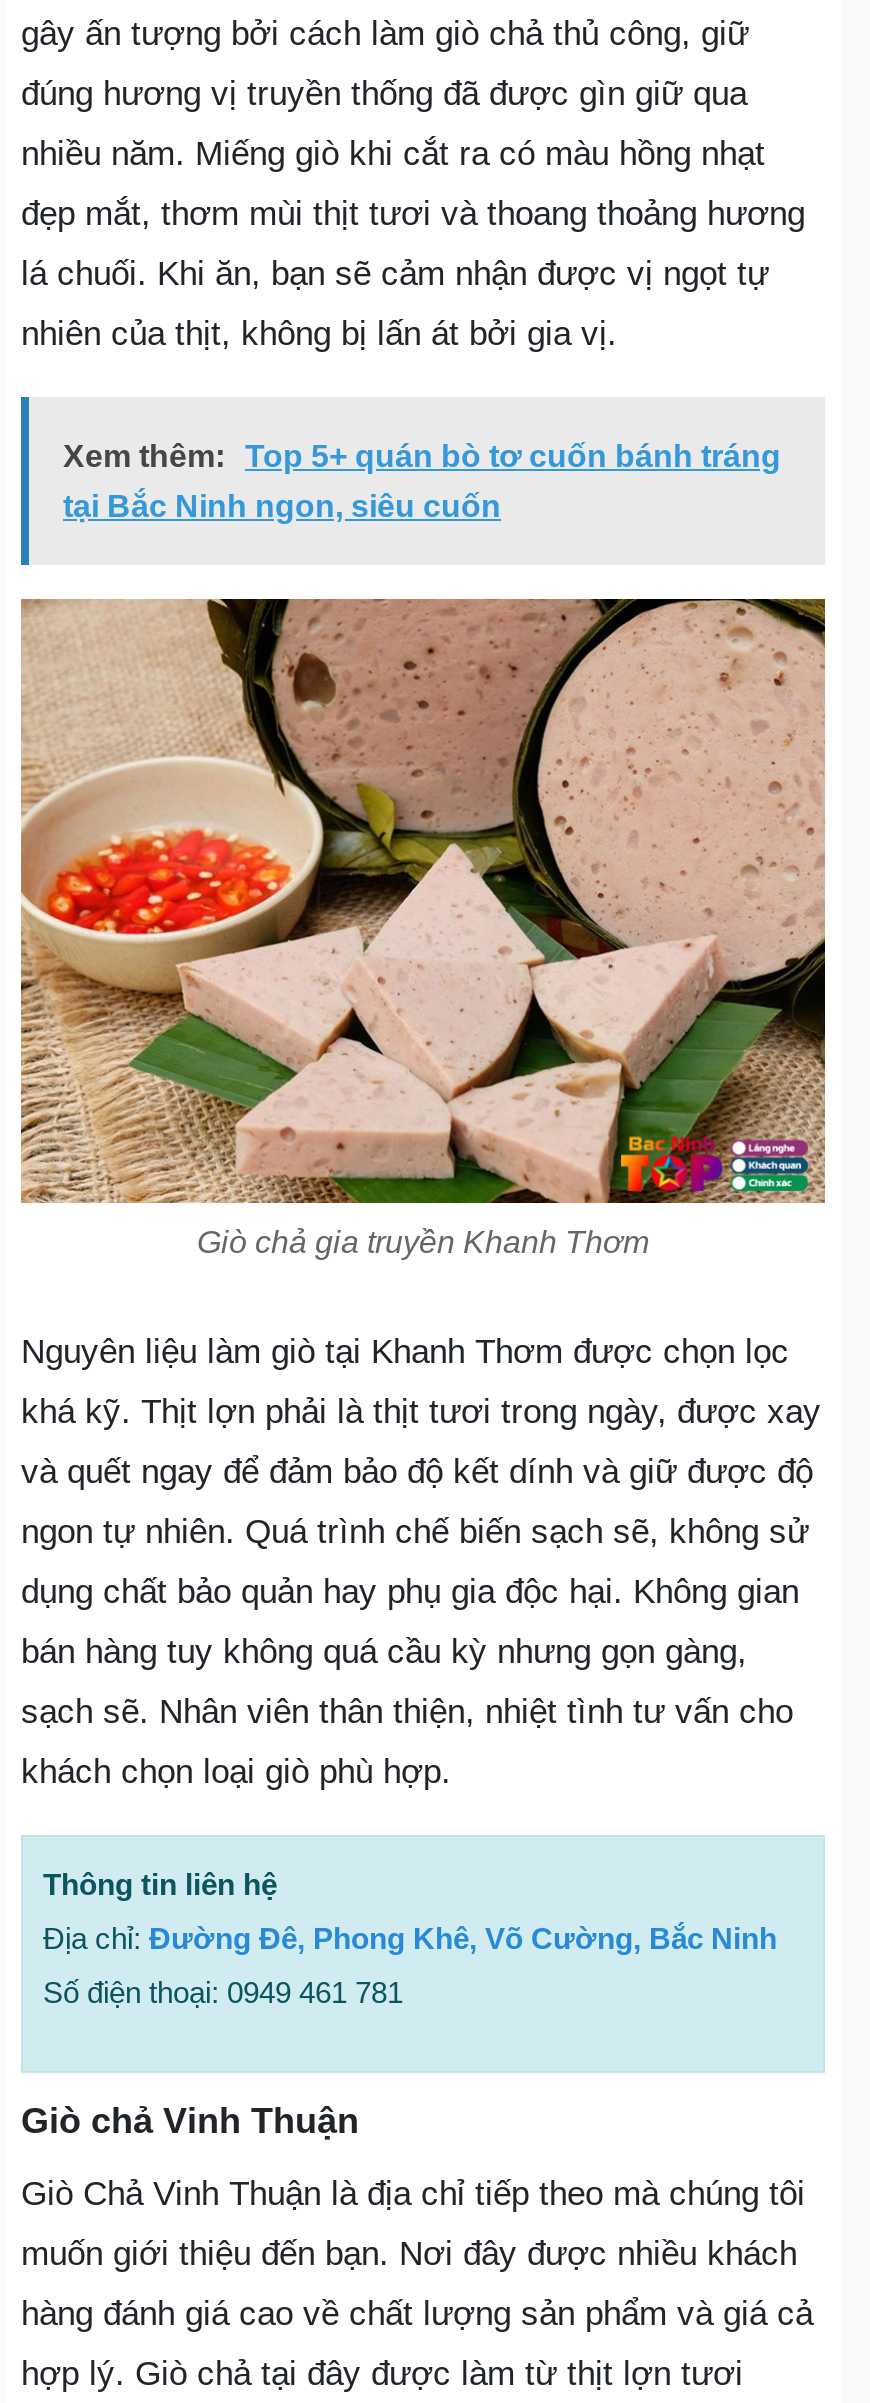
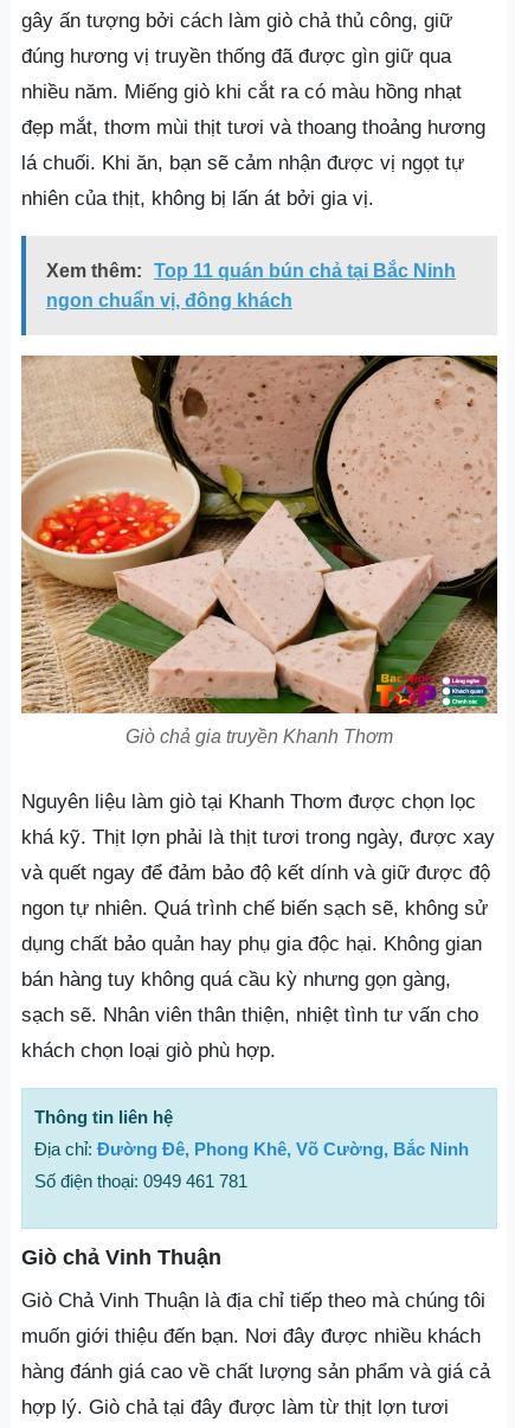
- Xem thêm: Top 5+ quán bò tơ cuốn bánh tráng
+ Xem thêm: Top 11 quán bún chả tại Bắc Ninh

- tại Bắc Ninh ngon, siêu cuốn
+ ngon chuẩn vị, đông khách
